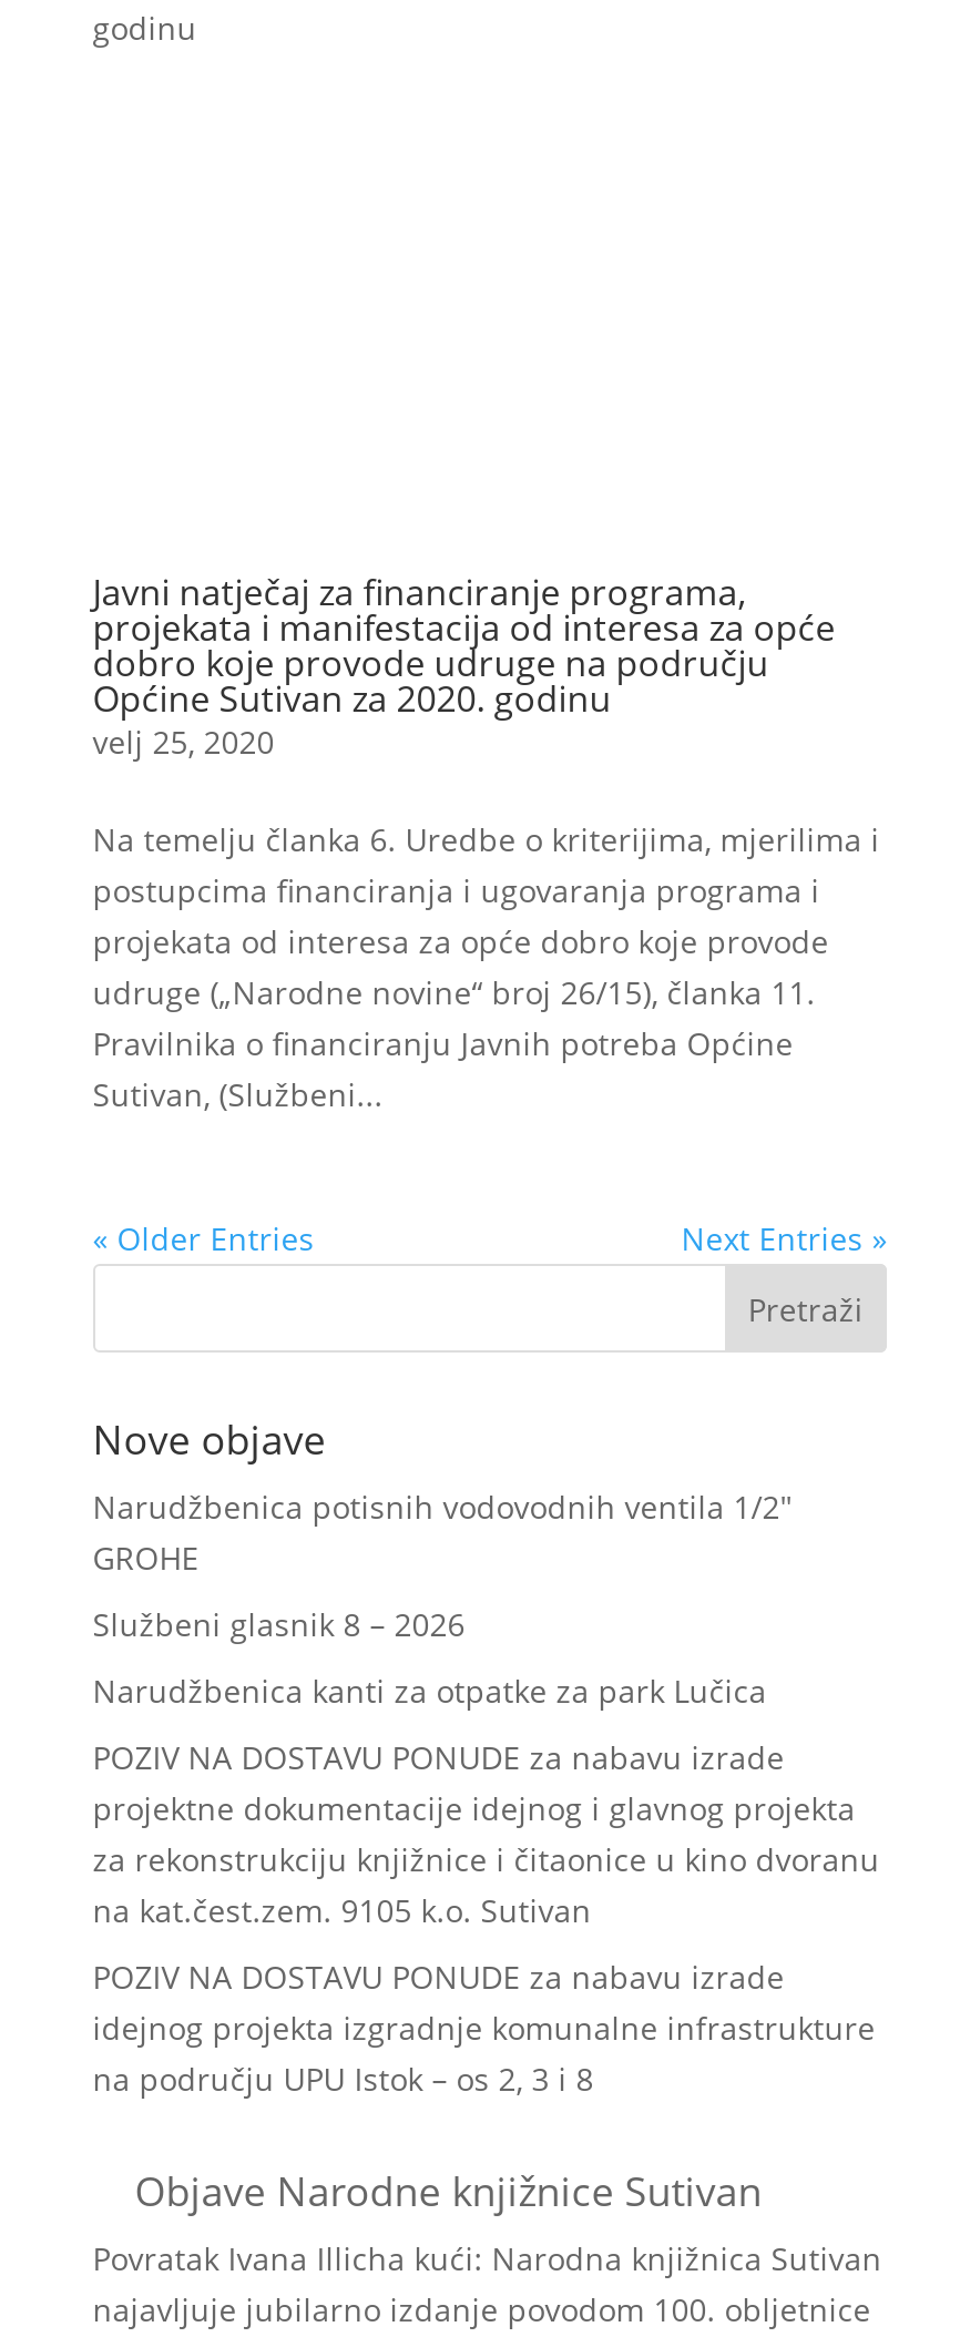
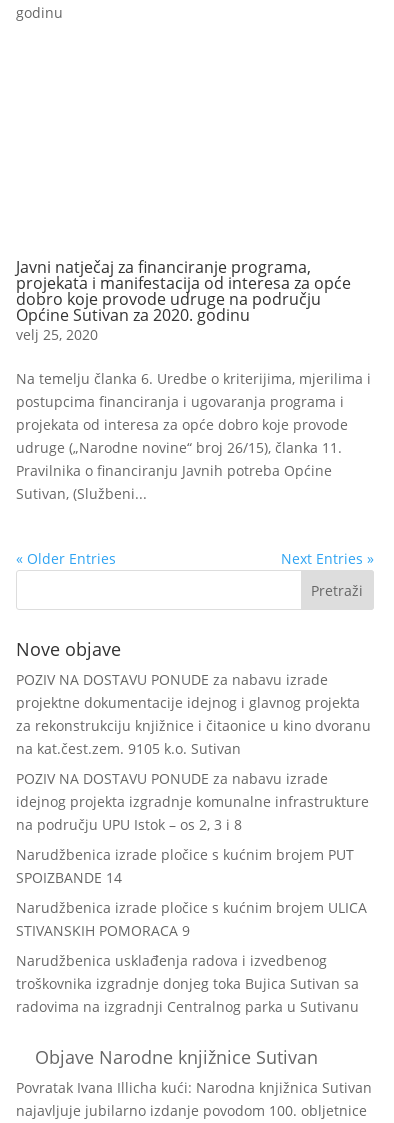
- Narudžbenica potisnih vodovodnih ventila 1/2″
- GROHE
- Službeni glasnik 8 – 2026
- Narudžbenica kanti za otpatke za park Lučica

moved up: POZIV NA DOSTAVU PONUDE za nabavu izrade | projektne dokumentacije idejnog i glavnog projekta | za rekonstrukciju knjižnice i čitaonice u kino dvoranu | na kat.čest.zem. 9105 k.o. Sutivan | POZIV NA DOSTAVU PONUDE za nabavu izrade | idejnog projekta izgradnje komunalne infrastrukture | na području UPU Istok – os 2, 3 i 8

+ Narudžbenica izrade pločice s kućnim brojem PUT
+ SPOIZBANDE 14
+ Narudžbenica izrade pločice s kućnim brojem ULICA
+ STIVANSKIH POMORACA 9
+ Narudžbenica usklađenja radova i izvedbenog
+ troškovnika izgradnje donjeg toka Bujica Sutivan sa
+ radovima na izgradnji Centralnog parka u Sutivanu
